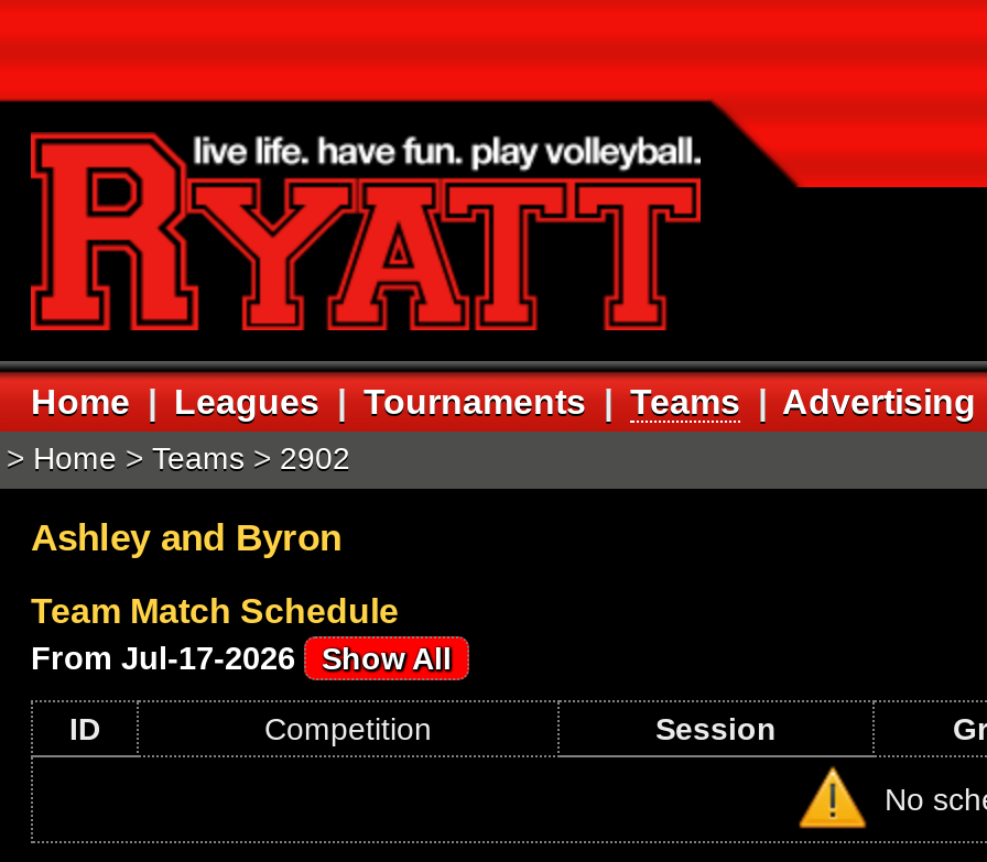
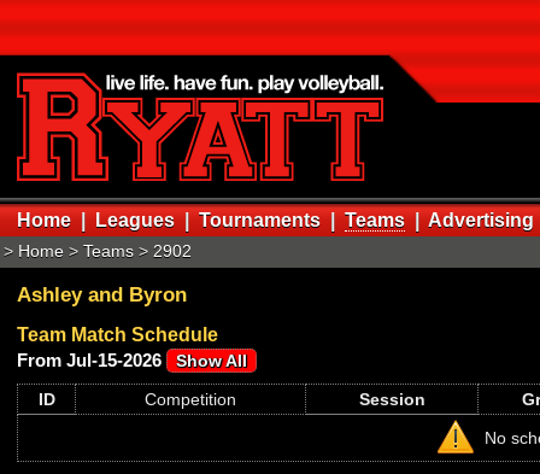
- From Jul-17-2026 Show All
+ From Jul-15-2026 Show All
